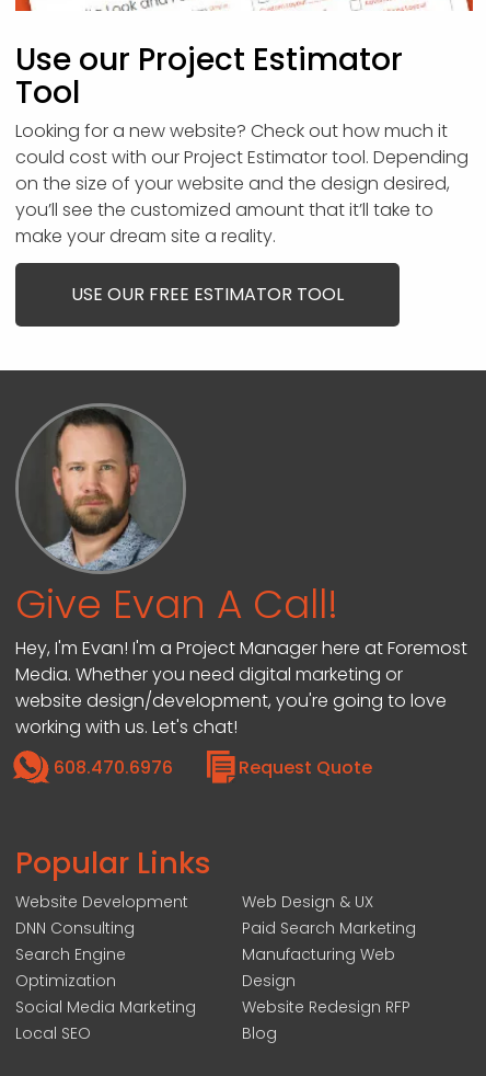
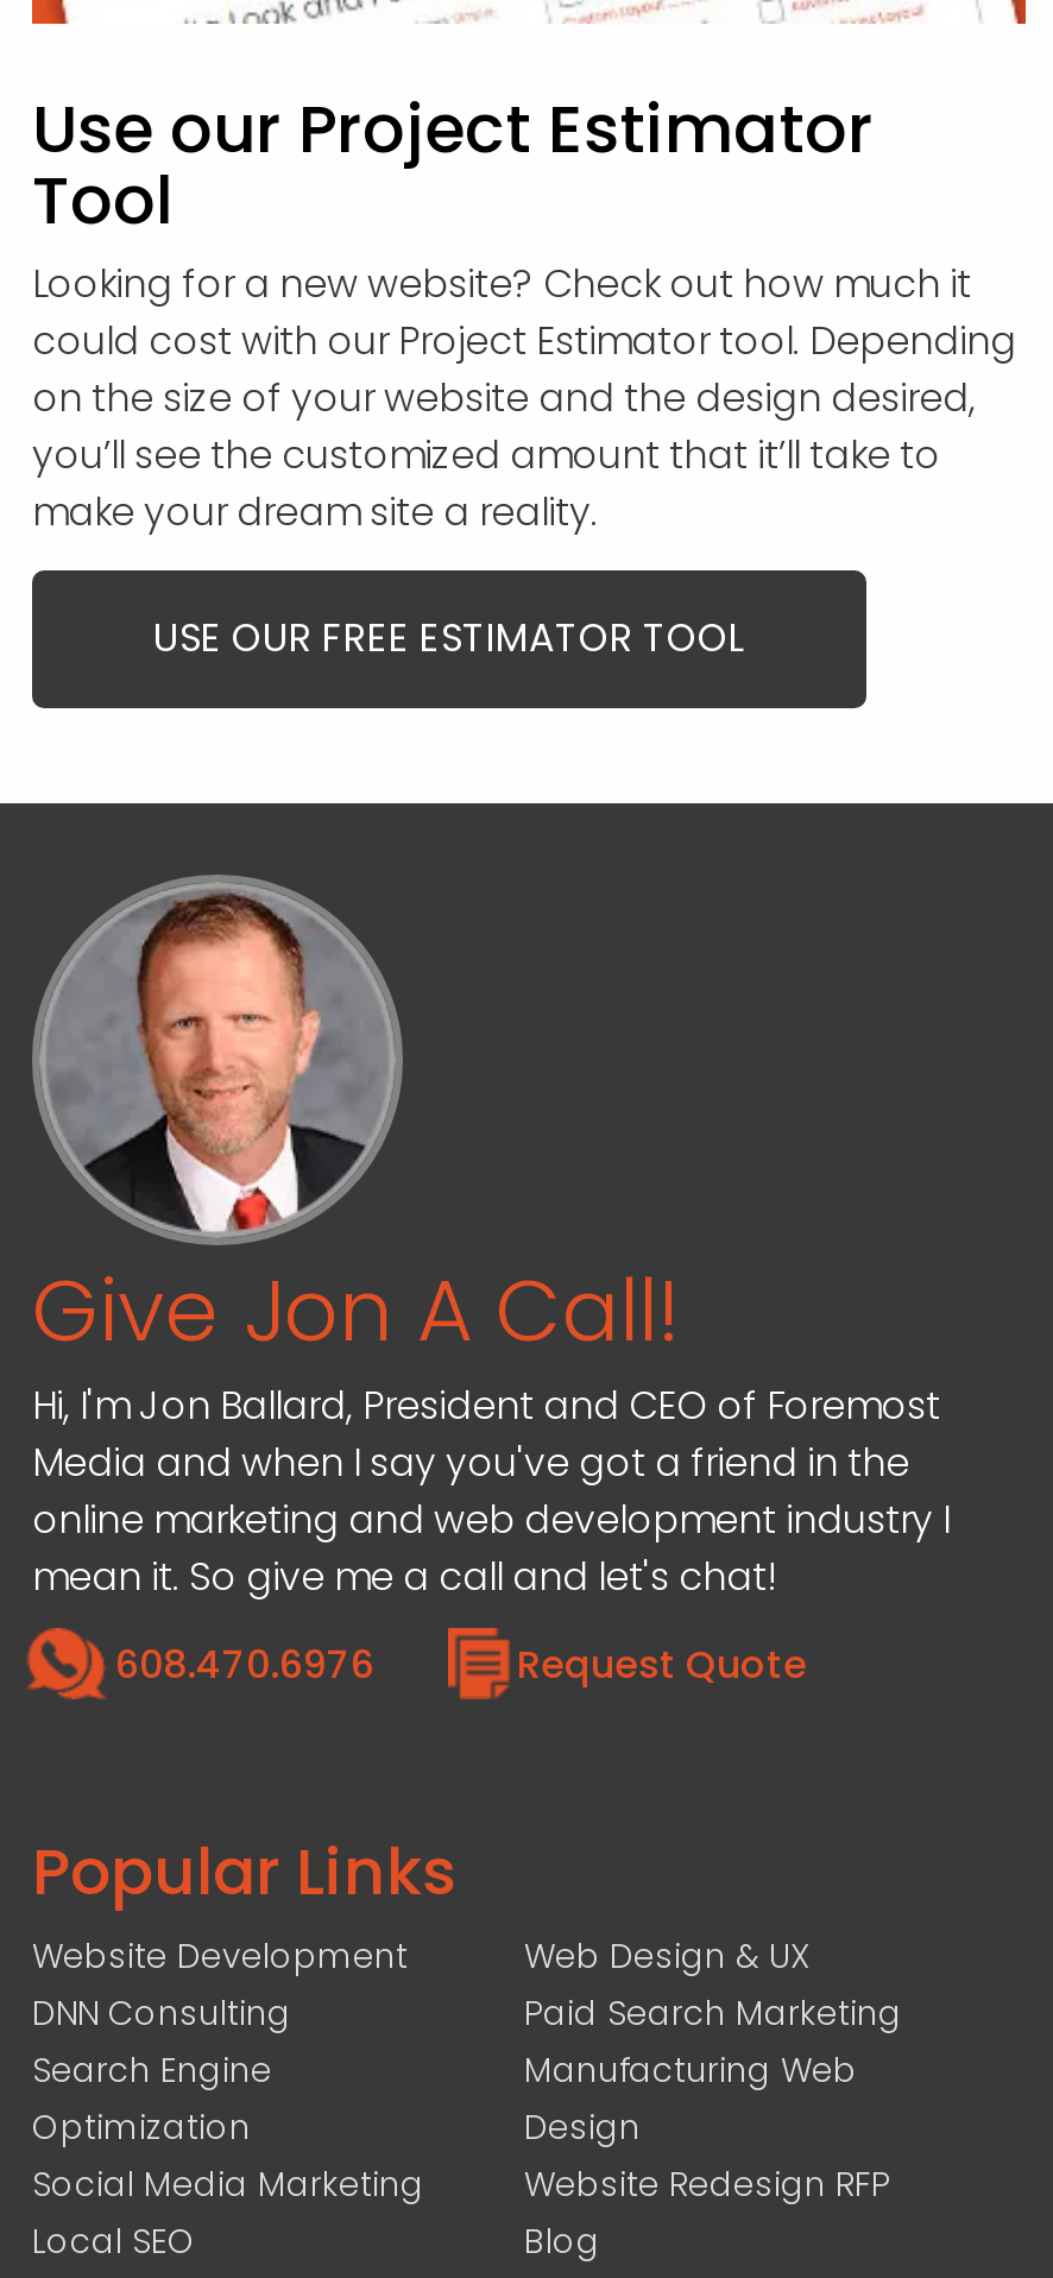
- [image]
- Give Evan A Call!
- Hey, I'm Evan! I'm a Project Manager here at Foremost
- Media. Whether you need digital marketing or
- website design/development, you're going to love
- working with us. Let's chat!
+ [image]
+ Give Jon A Call!
+ Hi, I'm Jon Ballard, President and CEO of Foremost
+ Media and when I say you've got a friend in the
+ online marketing and web development industry I
+ mean it. So give me a call and let's chat!
